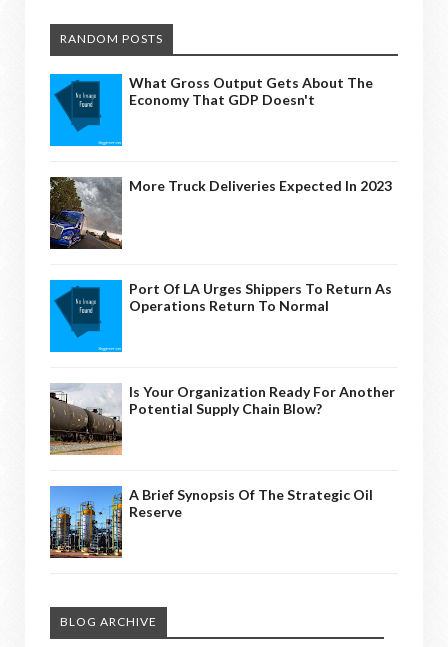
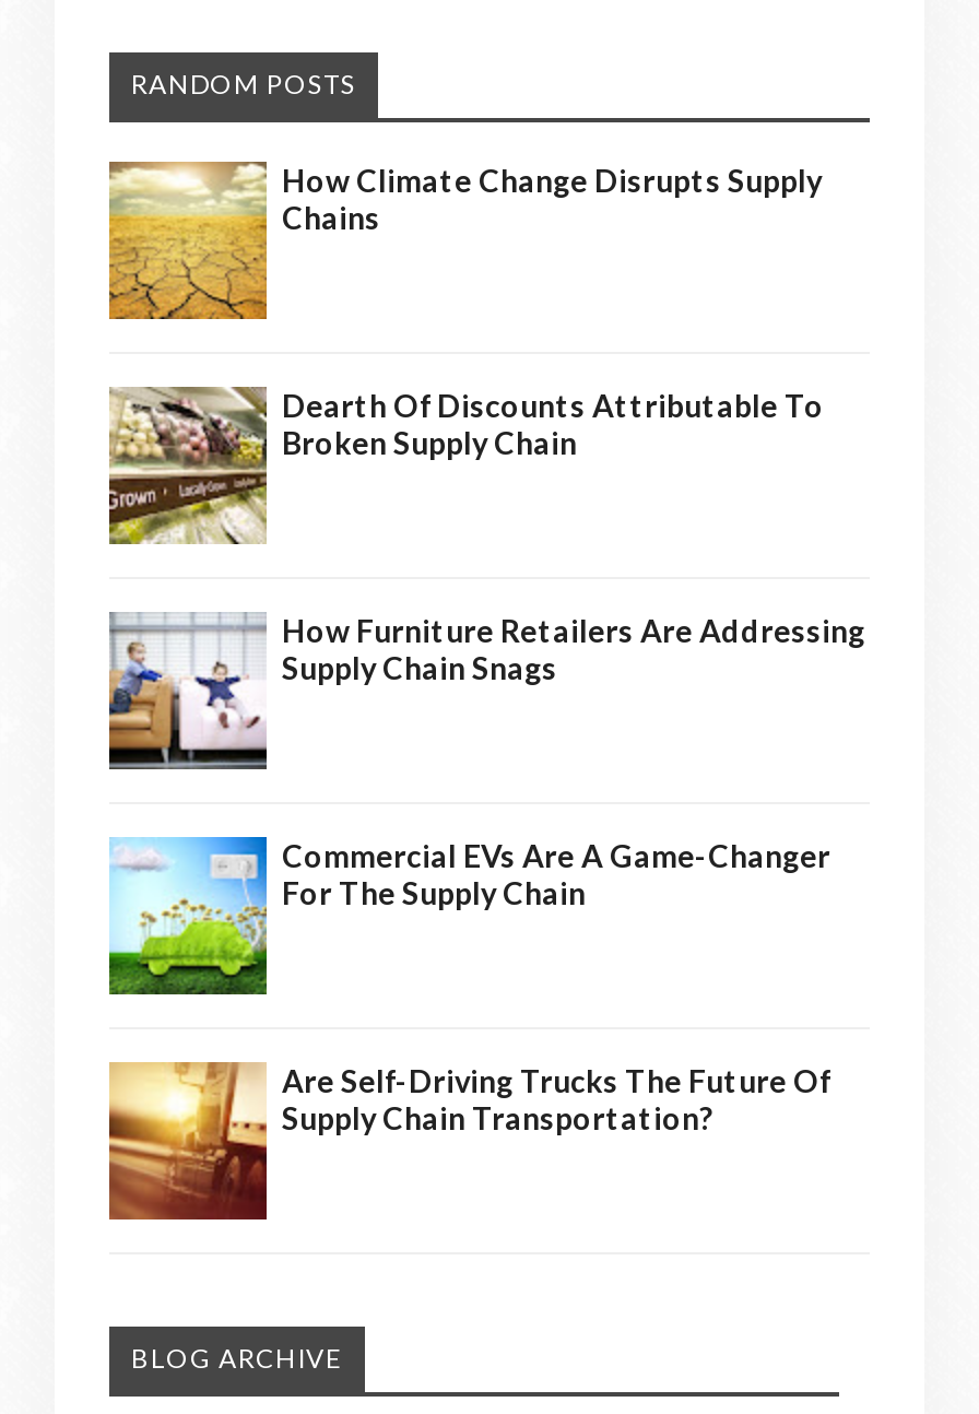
- [image]
- What Gross Output Gets About The
- Economy That GDP Doesn't
+ [image]
+ How Climate Change Disrupts Supply
+ Chains

- [image]
- More Truck Deliveries Expected In 2023
+ [image]
+ Dearth Of Discounts Attributable To
+ Broken Supply Chain

- [image]
- Port Of LA Urges Shippers To Return As
- Operations Return To Normal
+ [image]
+ How Furniture Retailers Are Addressing
+ Supply Chain Snags

- [image]
- Is Your Organization Ready For Another
- Potential Supply Chain Blow?
+ [image]
+ Commercial EVs Are A Game-Changer
+ For The Supply Chain

- [image]
- A Brief Synopsis Of The Strategic Oil
- Reserve
+ [image]
+ Are Self-Driving Trucks The Future Of
+ Supply Chain Transportation?
